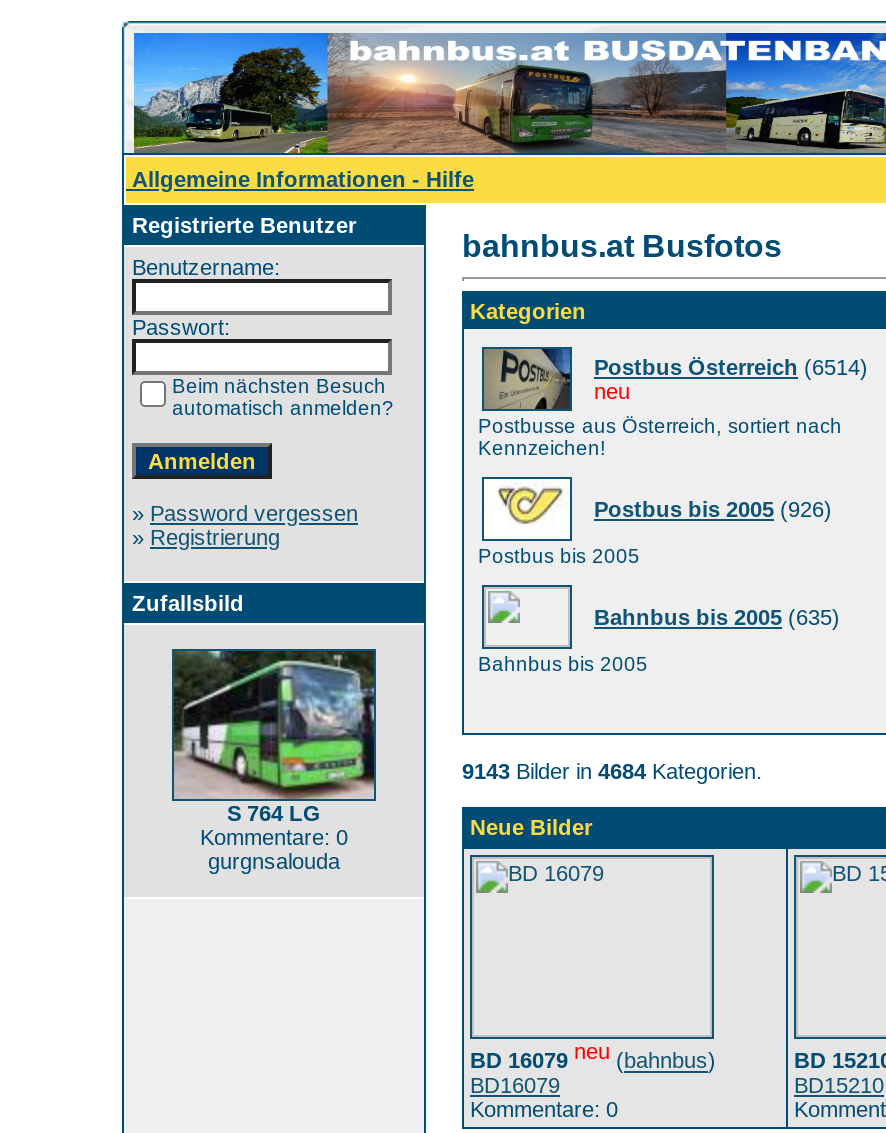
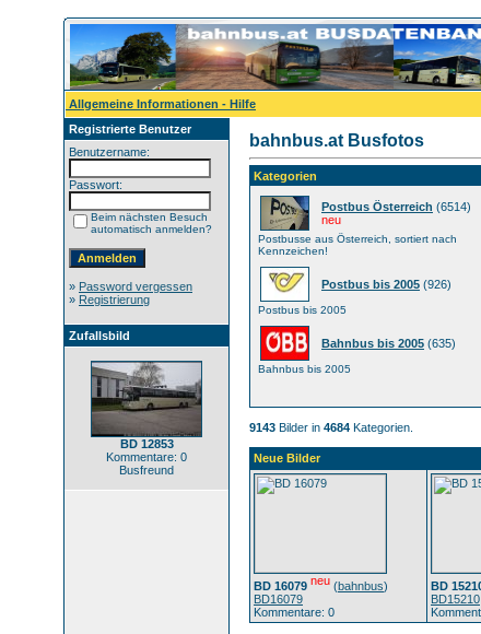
- [image]
+ [image]

- [image]
- S 764 LG
+ [image]
+ BD 12853

- gurgnsalouda
+ Busfreund
